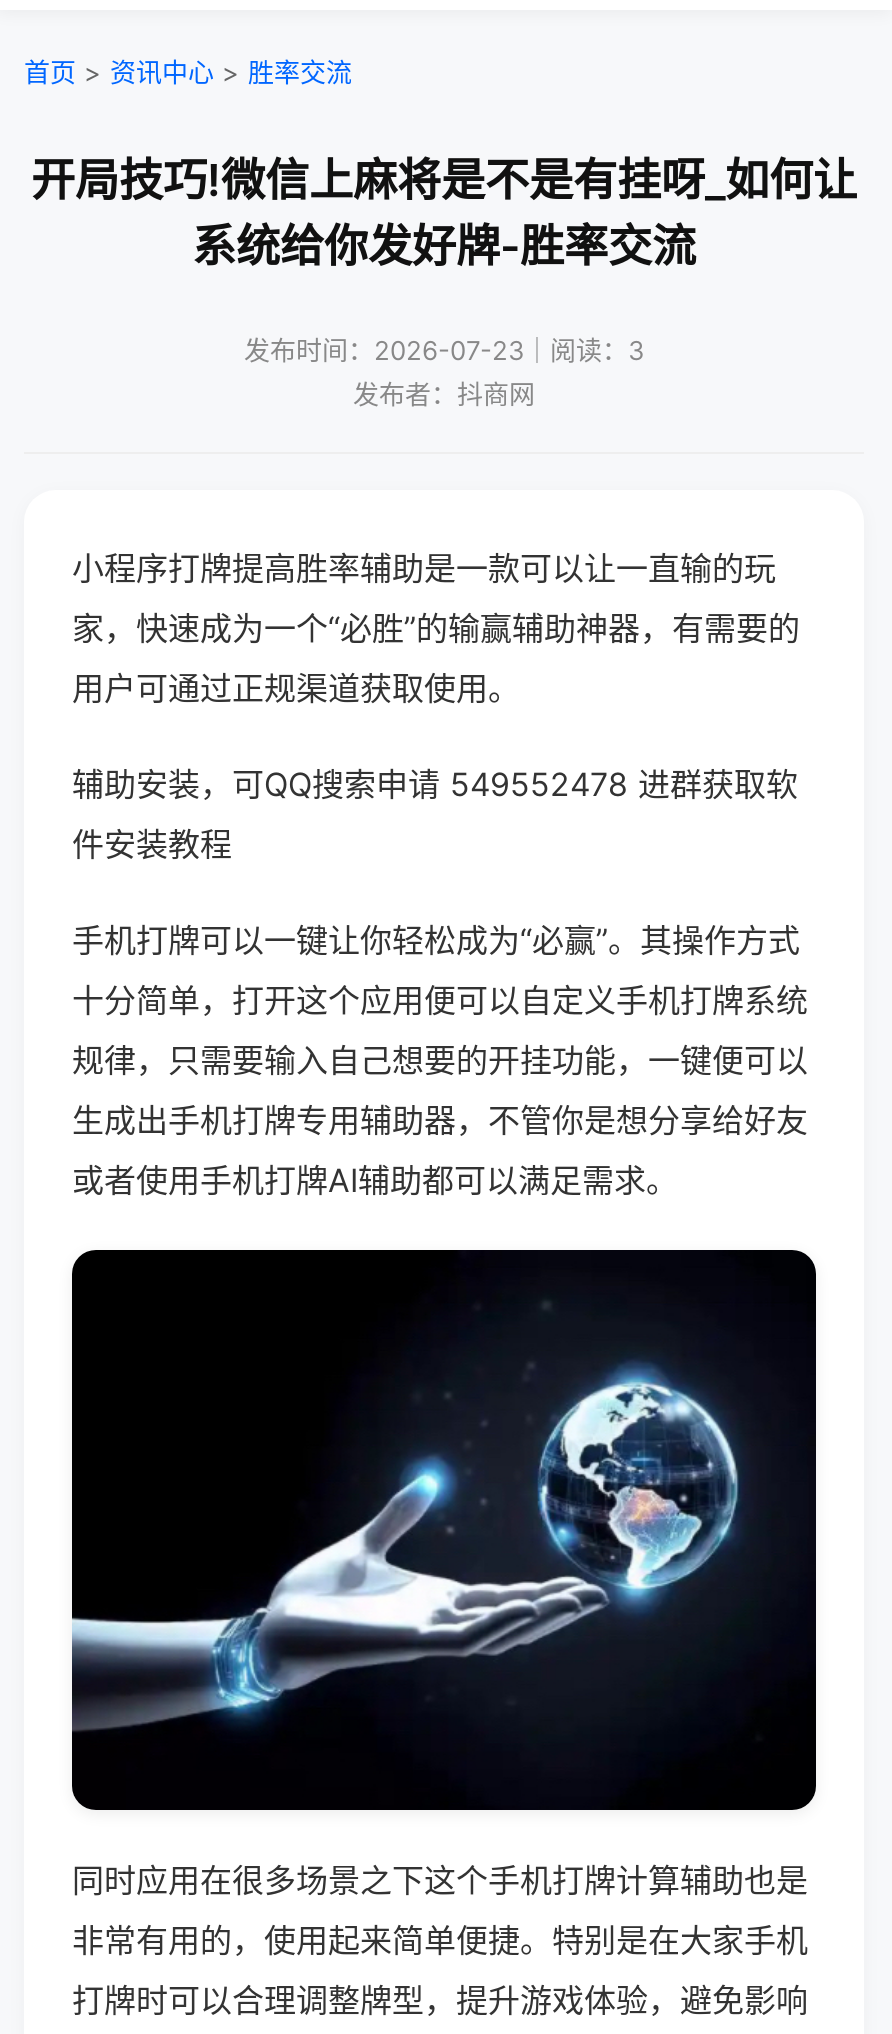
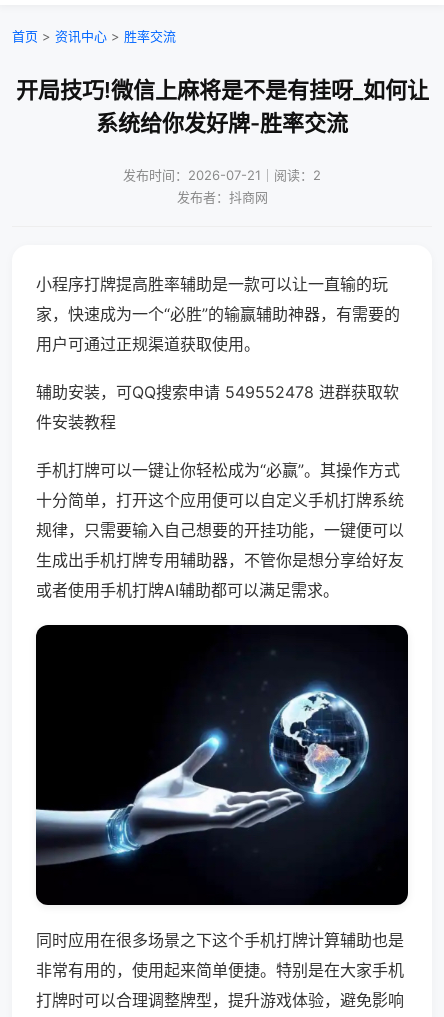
- 发布时间：2026-07-23｜阅读：3
+ 发布时间：2026-07-21｜阅读：2
